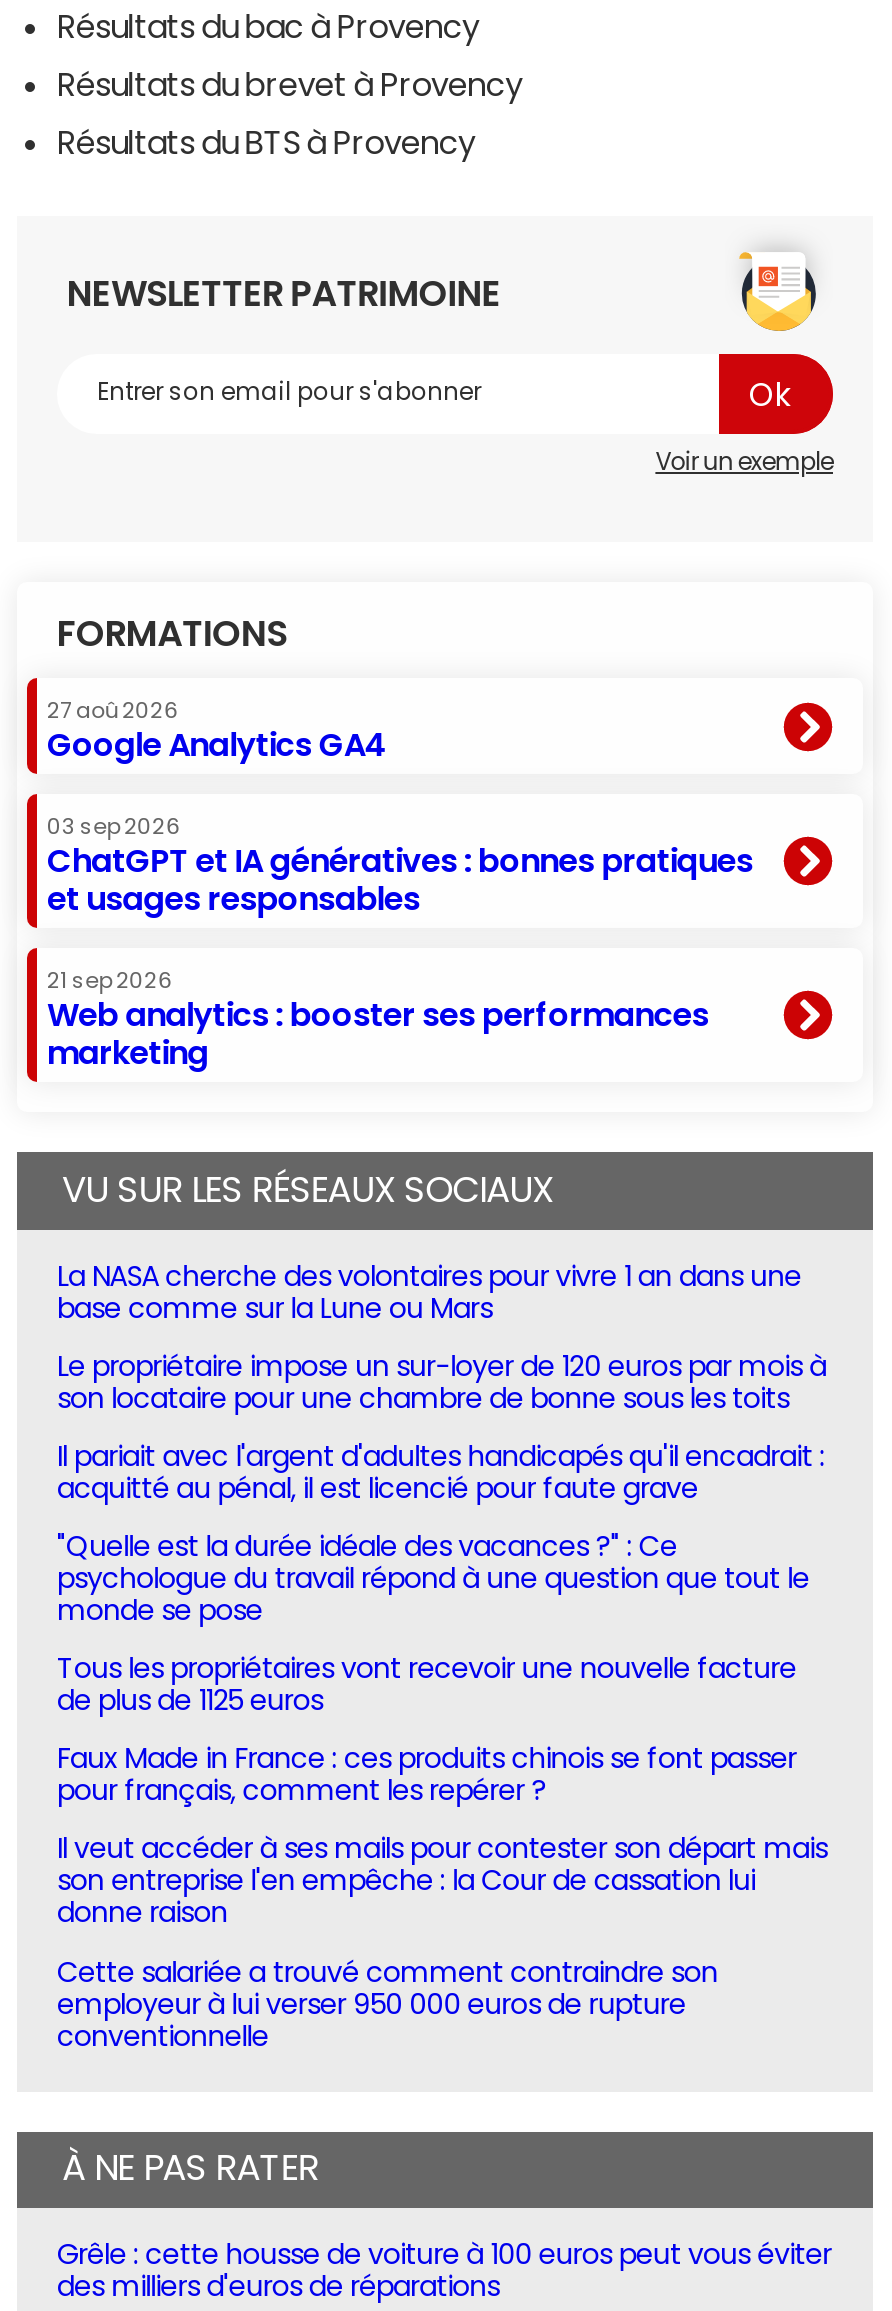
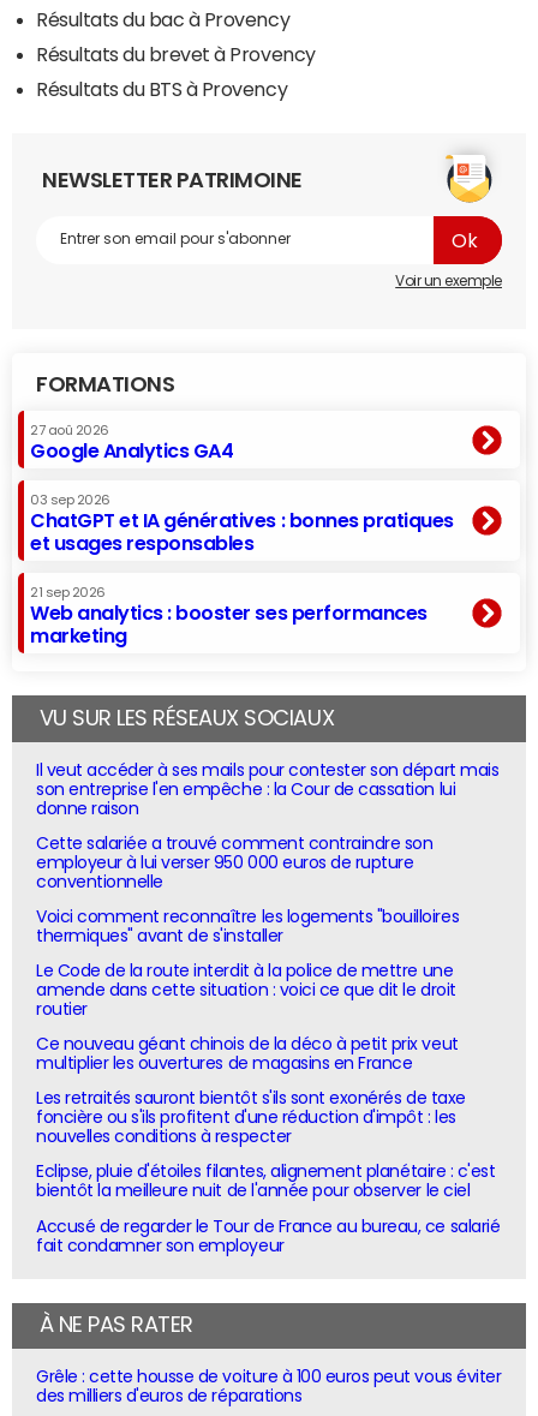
- La NASA cherche des volontaires pour vivre 1 an dans une
- base comme sur la Lune ou Mars
- Le propriétaire impose un sur-loyer de 120 euros par mois à
- son locataire pour une chambre de bonne sous les toits
- Il pariait avec l'argent d'adultes handicapés qu'il encadrait :
- acquitté au pénal, il est licencié pour faute grave
- "Quelle est la durée idéale des vacances ?" : Ce
- psychologue du travail répond à une question que tout le
- monde se pose
- Tous les propriétaires vont recevoir une nouvelle facture
- de plus de 1125 euros
- Faux Made in France : ces produits chinois se font passer
- pour français, comment les repérer ?

moved up: Il veut accéder à ses mails pour contester son départ mais | son entreprise l'en empêche : la Cour de cassation lui | donne raison | Cette salariée a trouvé comment contraindre son | employeur à lui verser 950 000 euros de rupture | conventionnelle

+ Voici comment reconnaître les logements "bouilloires
+ thermiques" avant de s'installer
+ Le Code de la route interdit à la police de mettre une
+ amende dans cette situation : voici ce que dit le droit
+ routier
+ Ce nouveau géant chinois de la déco à petit prix veut
+ multiplier les ouvertures de magasins en France
+ Les retraités sauront bientôt s'ils sont exonérés de taxe
+ foncière ou s'ils profitent d'une réduction d'impôt : les
+ nouvelles conditions à respecter
+ Eclipse, pluie d'étoiles filantes, alignement planétaire : c'est
+ bientôt la meilleure nuit de l'année pour observer le ciel
+ Accusé de regarder le Tour de France au bureau, ce salarié
+ fait condamner son employeur
